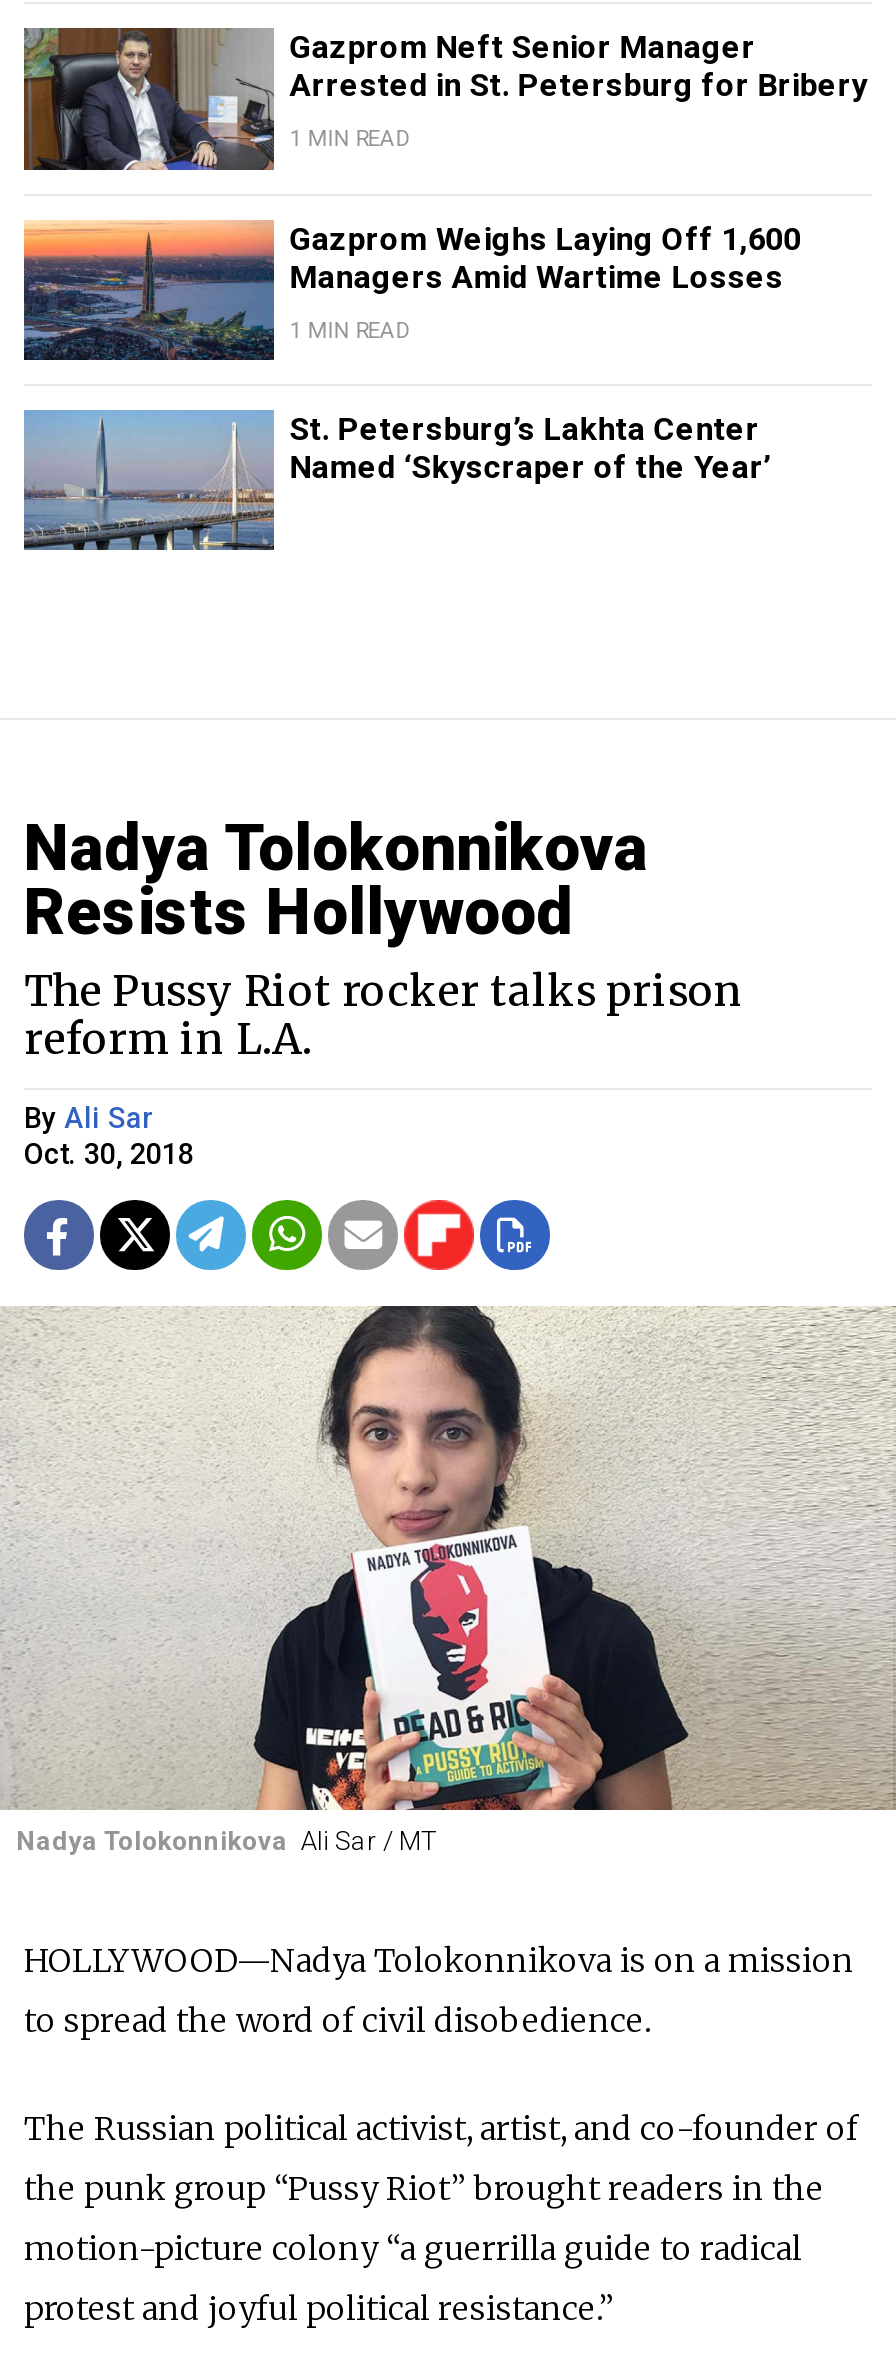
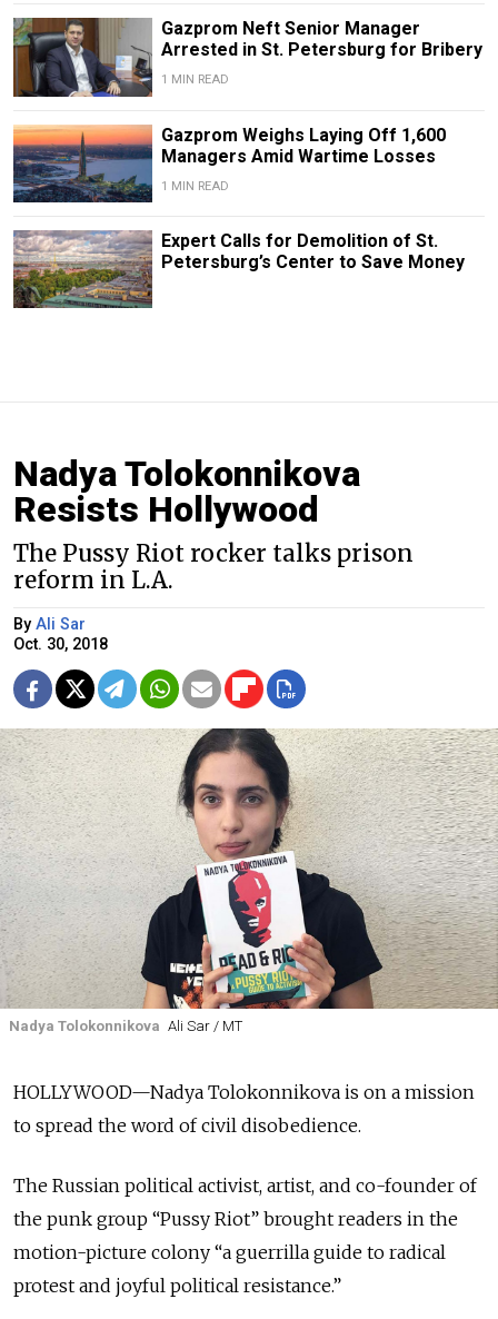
- [image]
- St. Petersburg’s Lakhta Center
- Named ‘Skyscraper of the Year’
+ [image]
+ Expert Calls for Demolition of St.
+ Petersburg’s Center to Save Money
